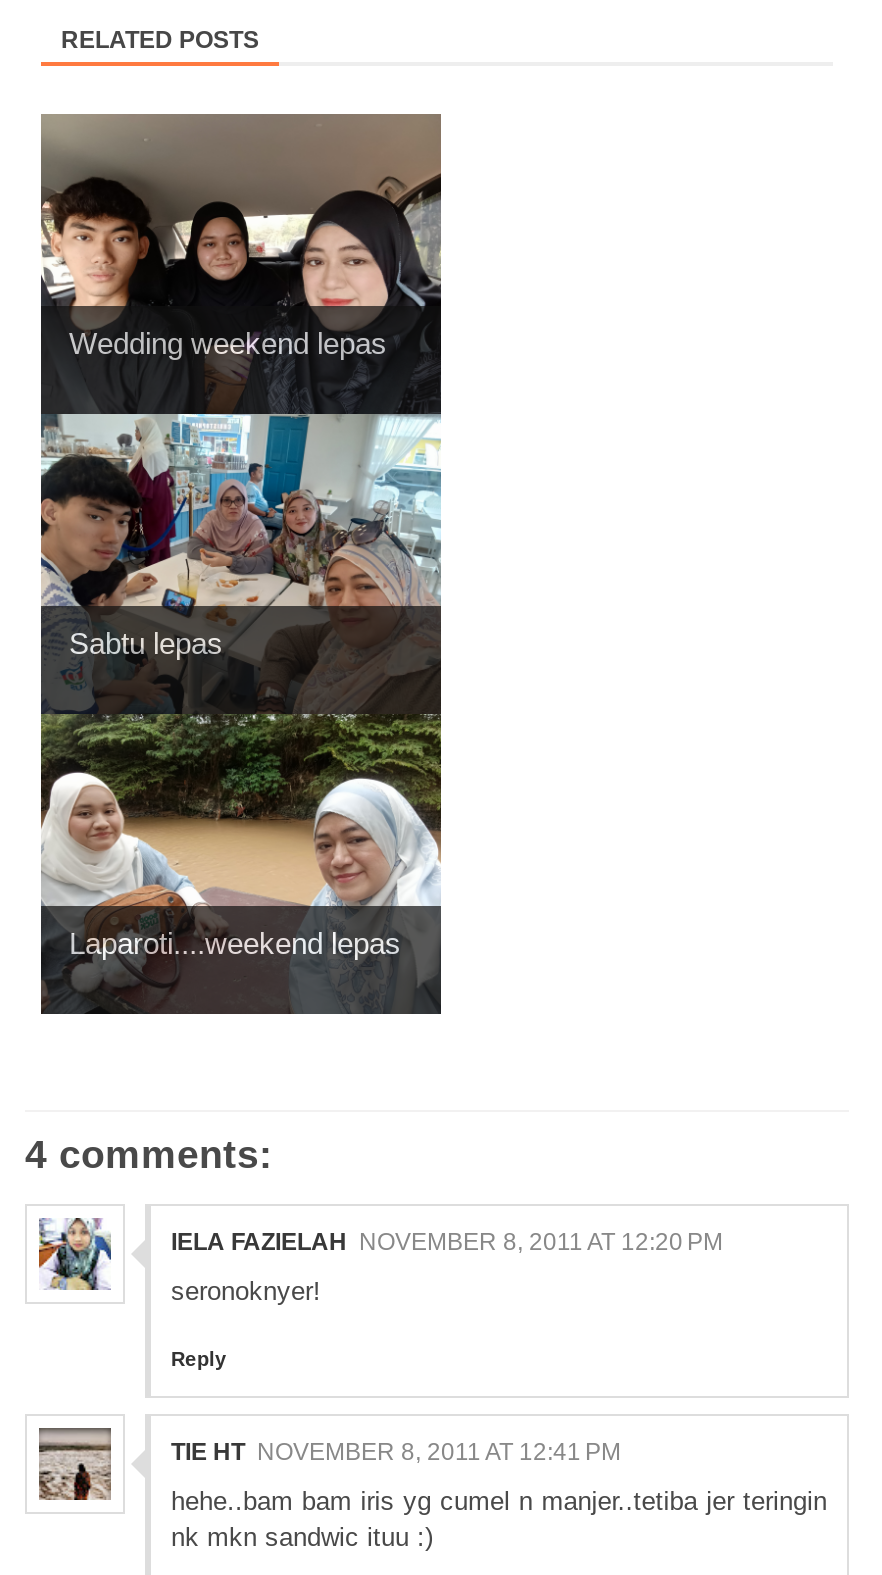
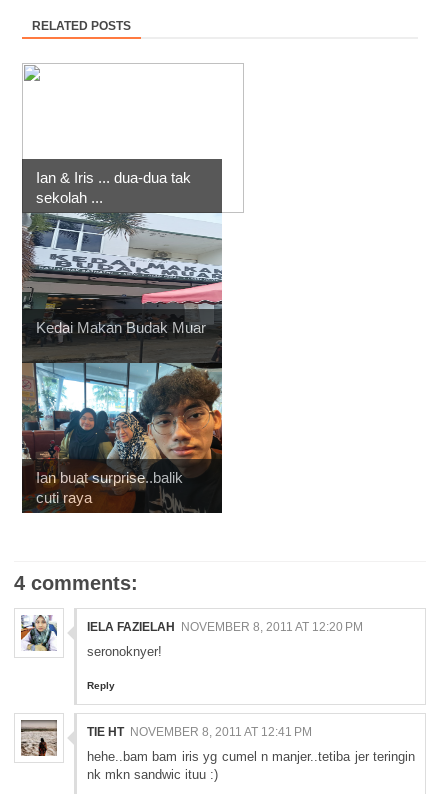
- [image]
- Wedding weekend lepas
+ [image]
+ Ian & Iris ... dua-dua tak
+ sekolah ...

- Sabtu lepas
+ Kedai Makan Budak Muar

- [image]
- Laparoti....weekend lepas
+ [image]
+ Ian buat surprise..balik
+ cuti raya
